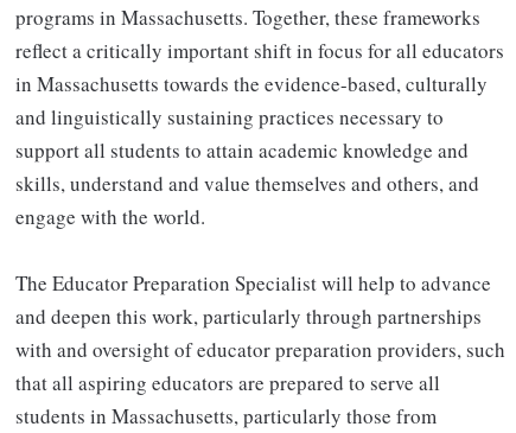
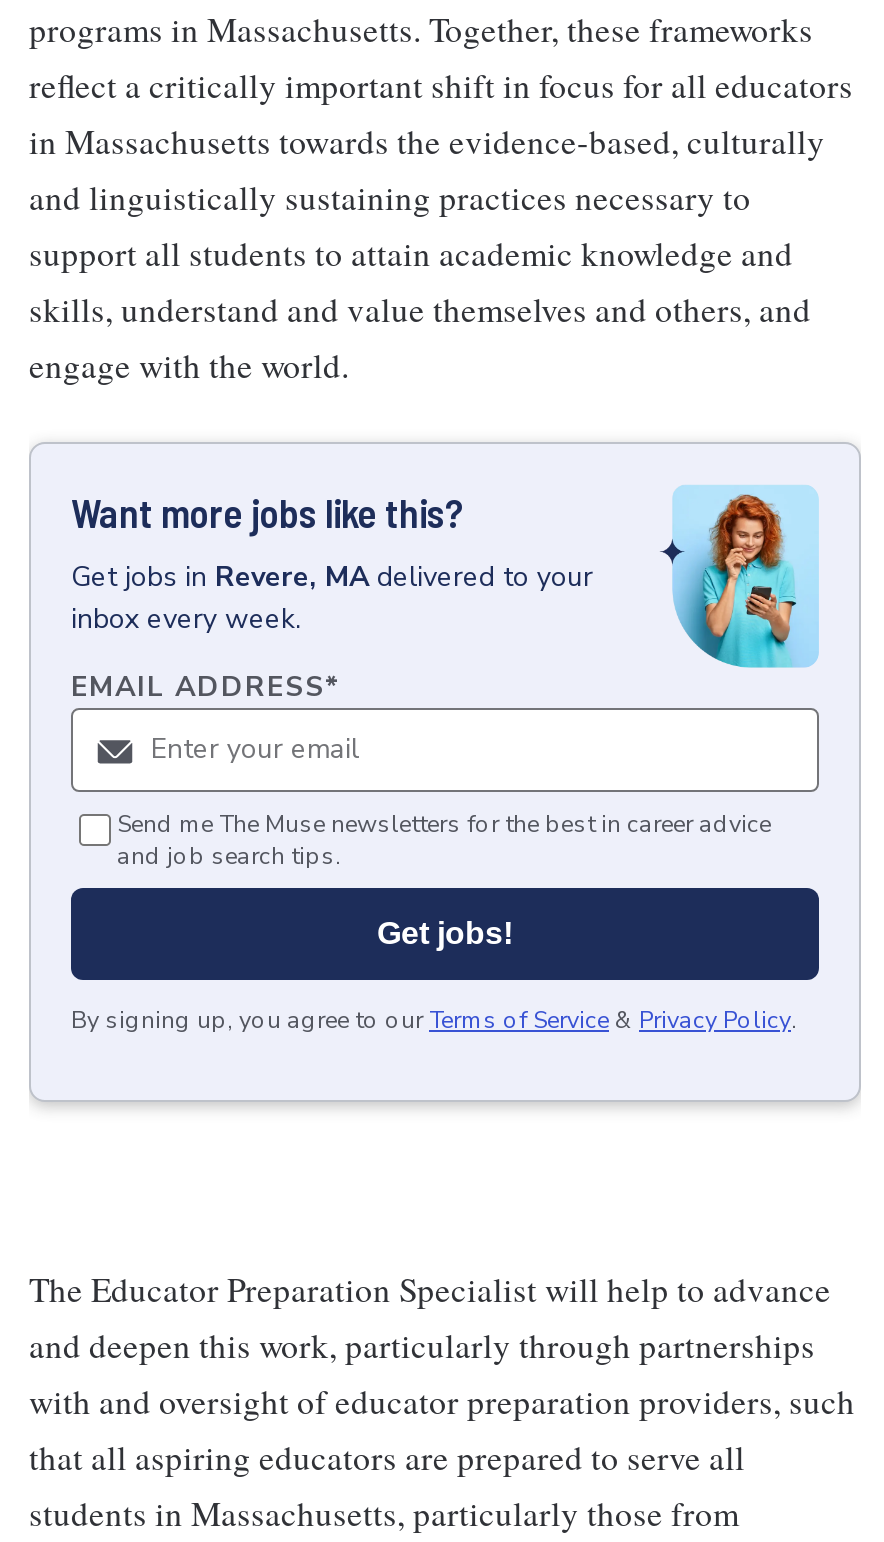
+ [image]
+ Want more jobs like this?
+ Get jobs in Revere, MA delivered to your
+ inbox every week.
+ EMAIL ADDRESS*

+ Send me The Muse newsletters for the best in career advice
+ and job search tips.
+ Get jobs!
+ By signing up, you agree to our Terms of Service & Privacy Policy.
